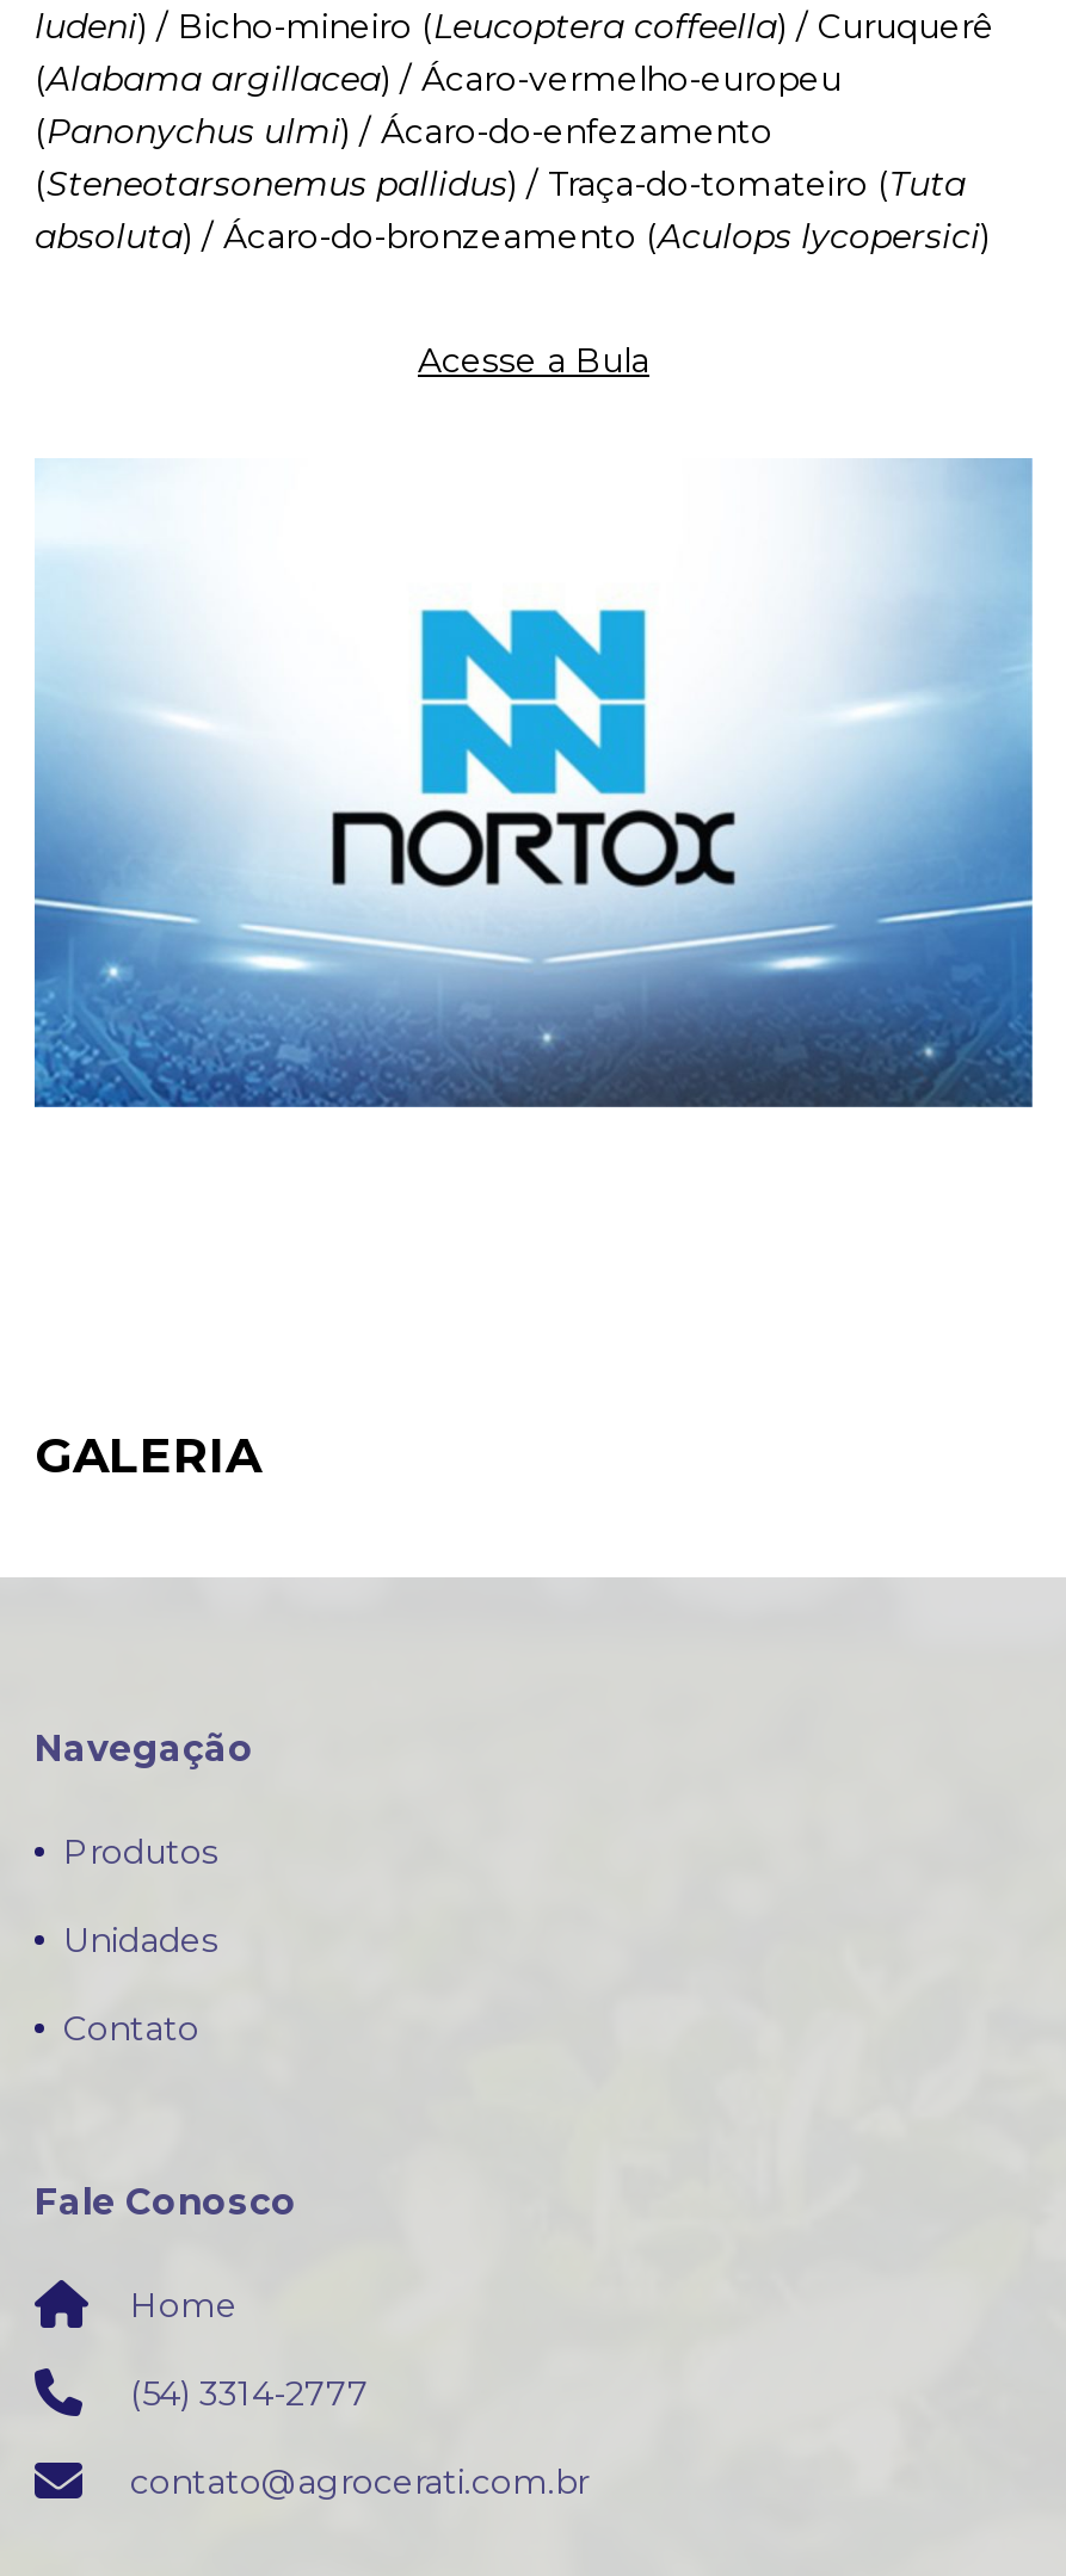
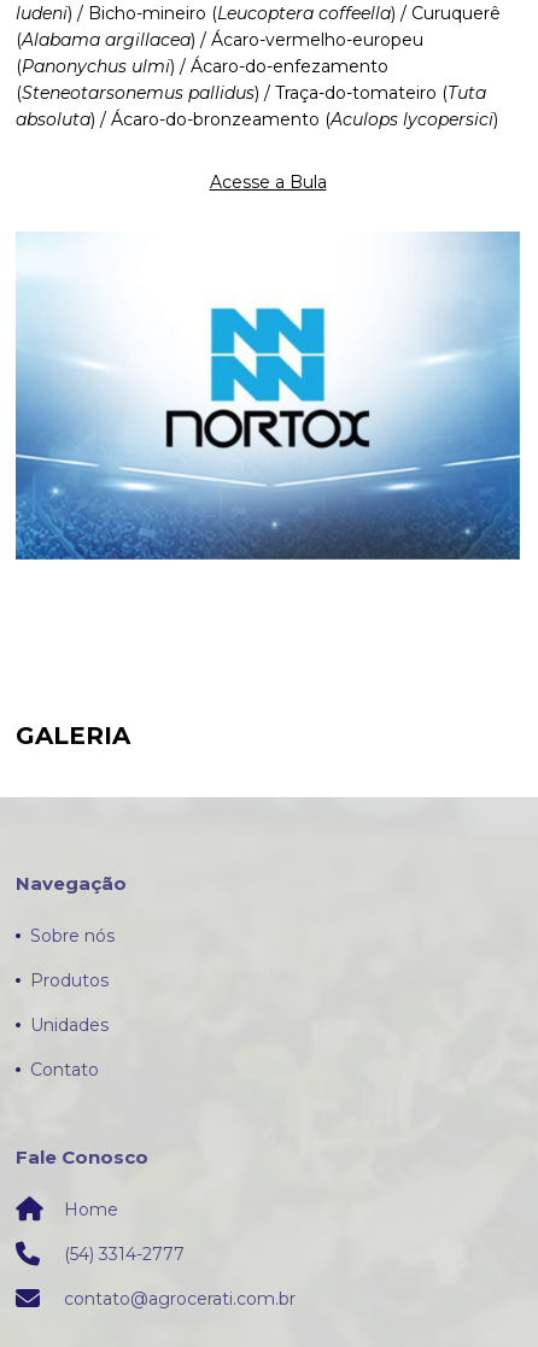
+ Sobre nós
